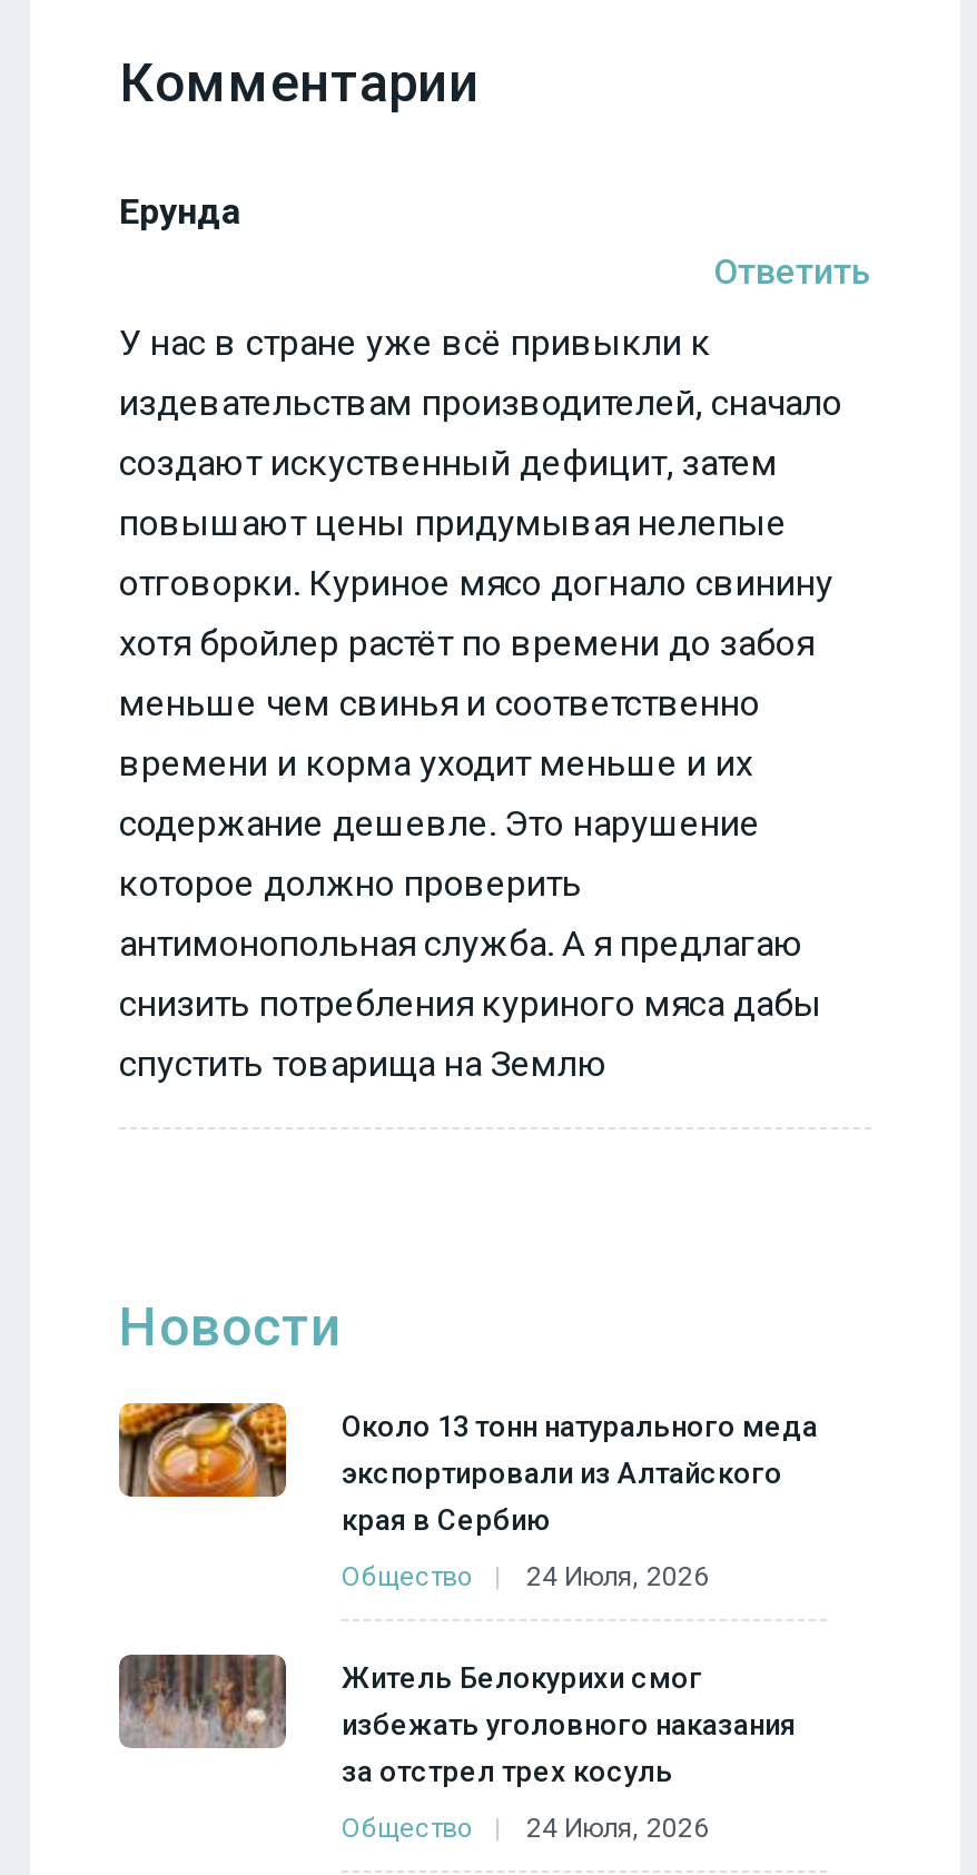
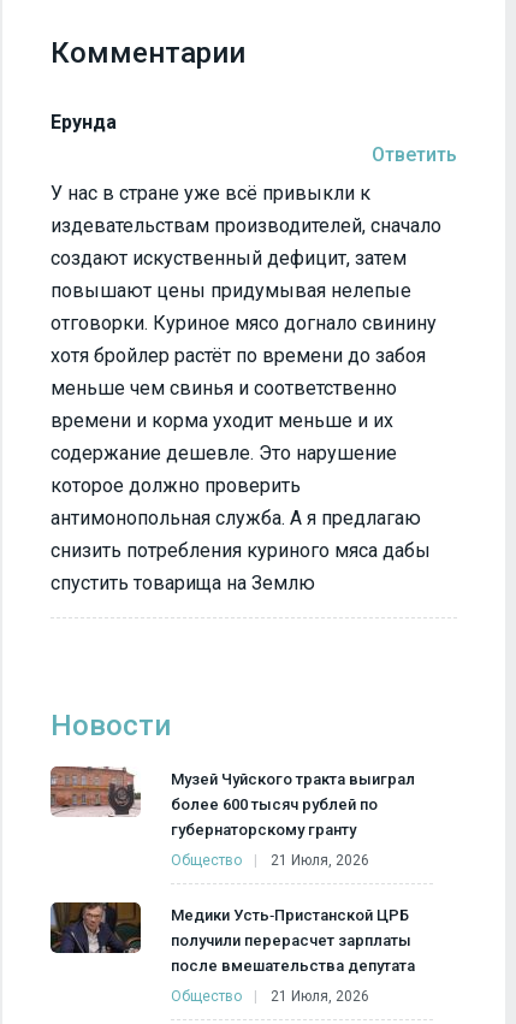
- [image]
- Около 13 тонн натурального меда
- экспортировали из Алтайского
- края в Сербию
+ [image]
+ Музей Чуйского тракта выиграл
+ более 600 тысяч рублей по
+ губернаторскому гранту

- Общество 24 Июля, 2026
+ Общество 21 Июля, 2026

- [image]
- Житель Белокурихи смог
- избежать уголовного наказания
- за отстрел трех косуль
+ [image]
+ Медики Усть‑Пристанской ЦРБ
+ получили перерасчет зарплаты
+ после вмешательства депутата

- Общество 24 Июля, 2026
+ Общество 21 Июля, 2026
